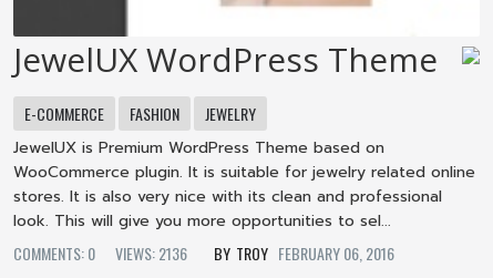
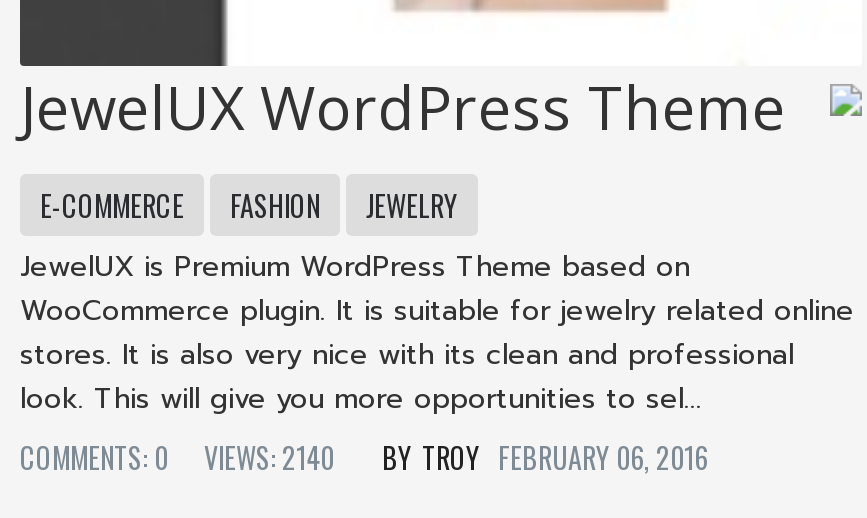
- COMMENTS: 0 VIEWS: 2136 TROY FEBRUARY 06, 2016
+ COMMENTS: 0 VIEWS: 2140 TROY FEBRUARY 06, 2016
